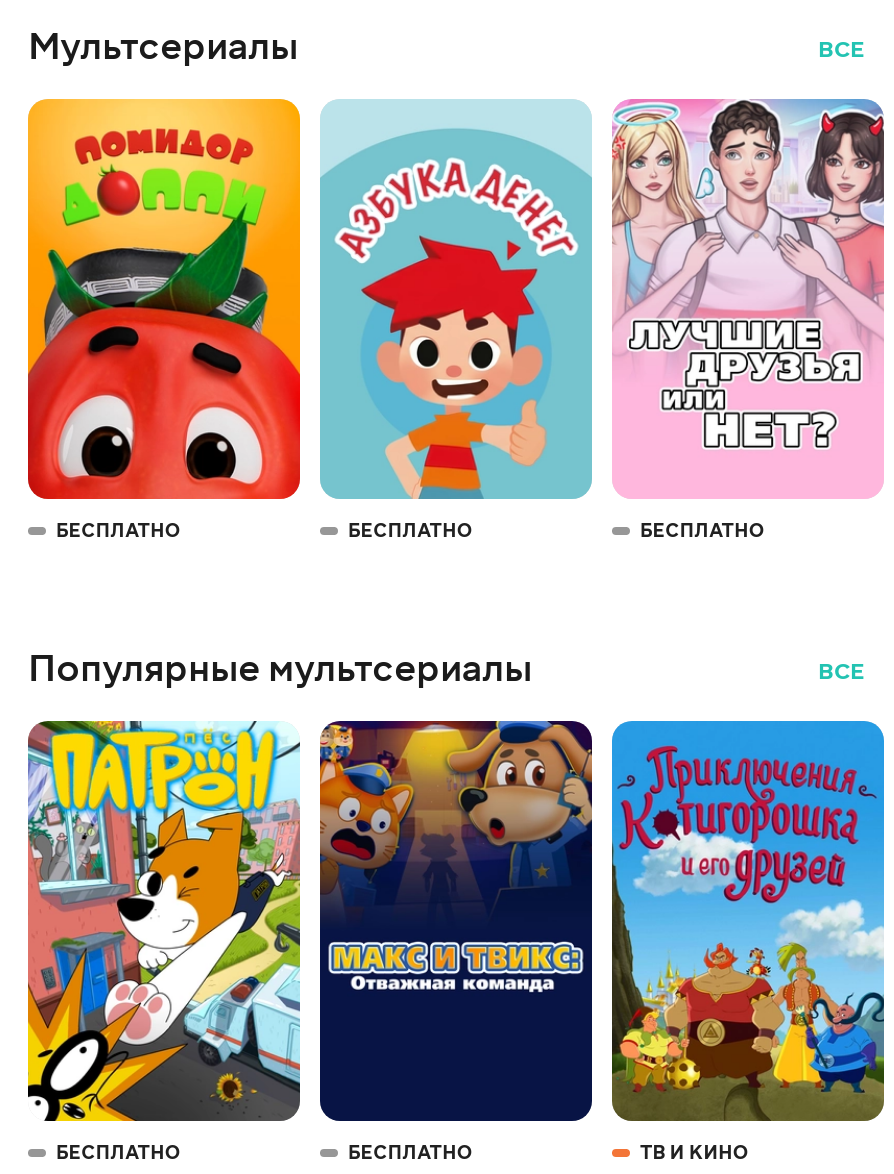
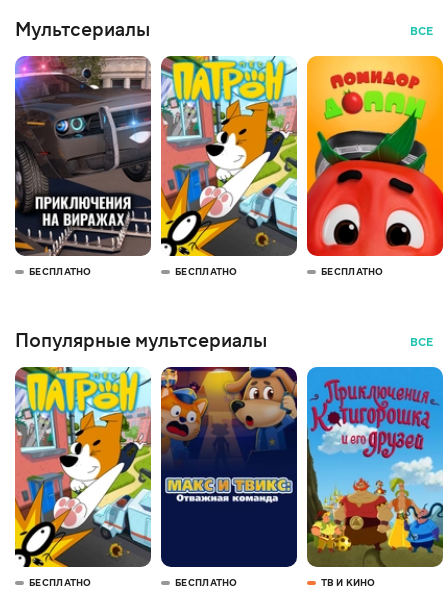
- [image]
+ [image]

- [image]
+ [image]

- [image]
+ [image]
